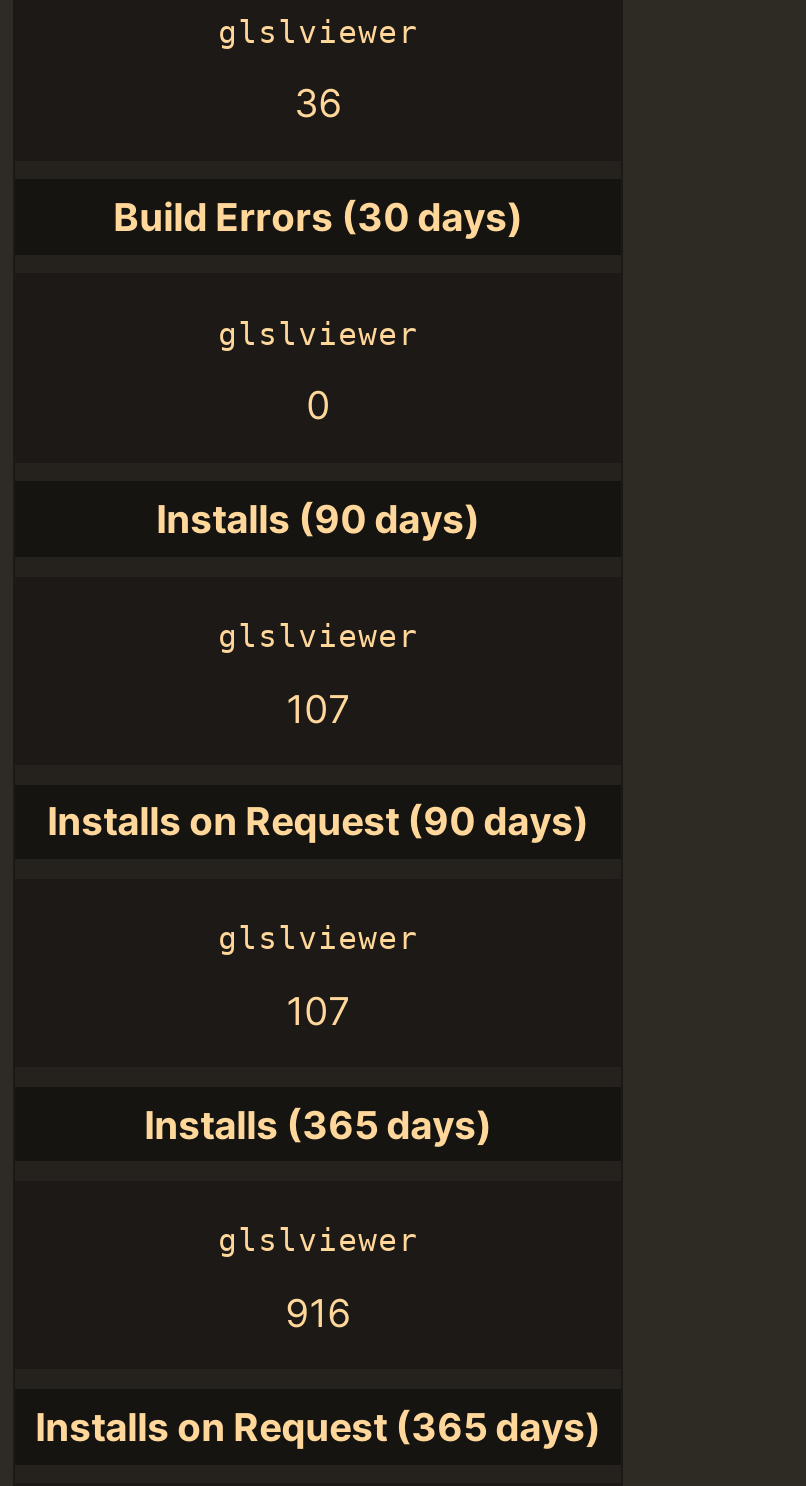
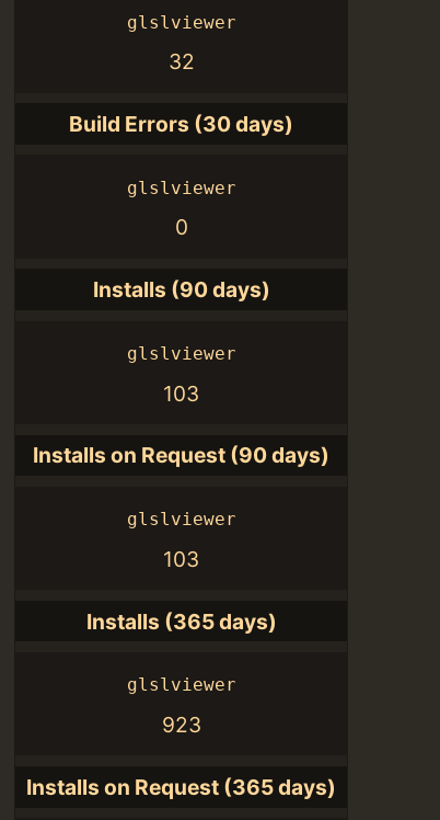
- 36
+ 32

- 107
+ 103

- 107
+ 103

- 916
+ 923
